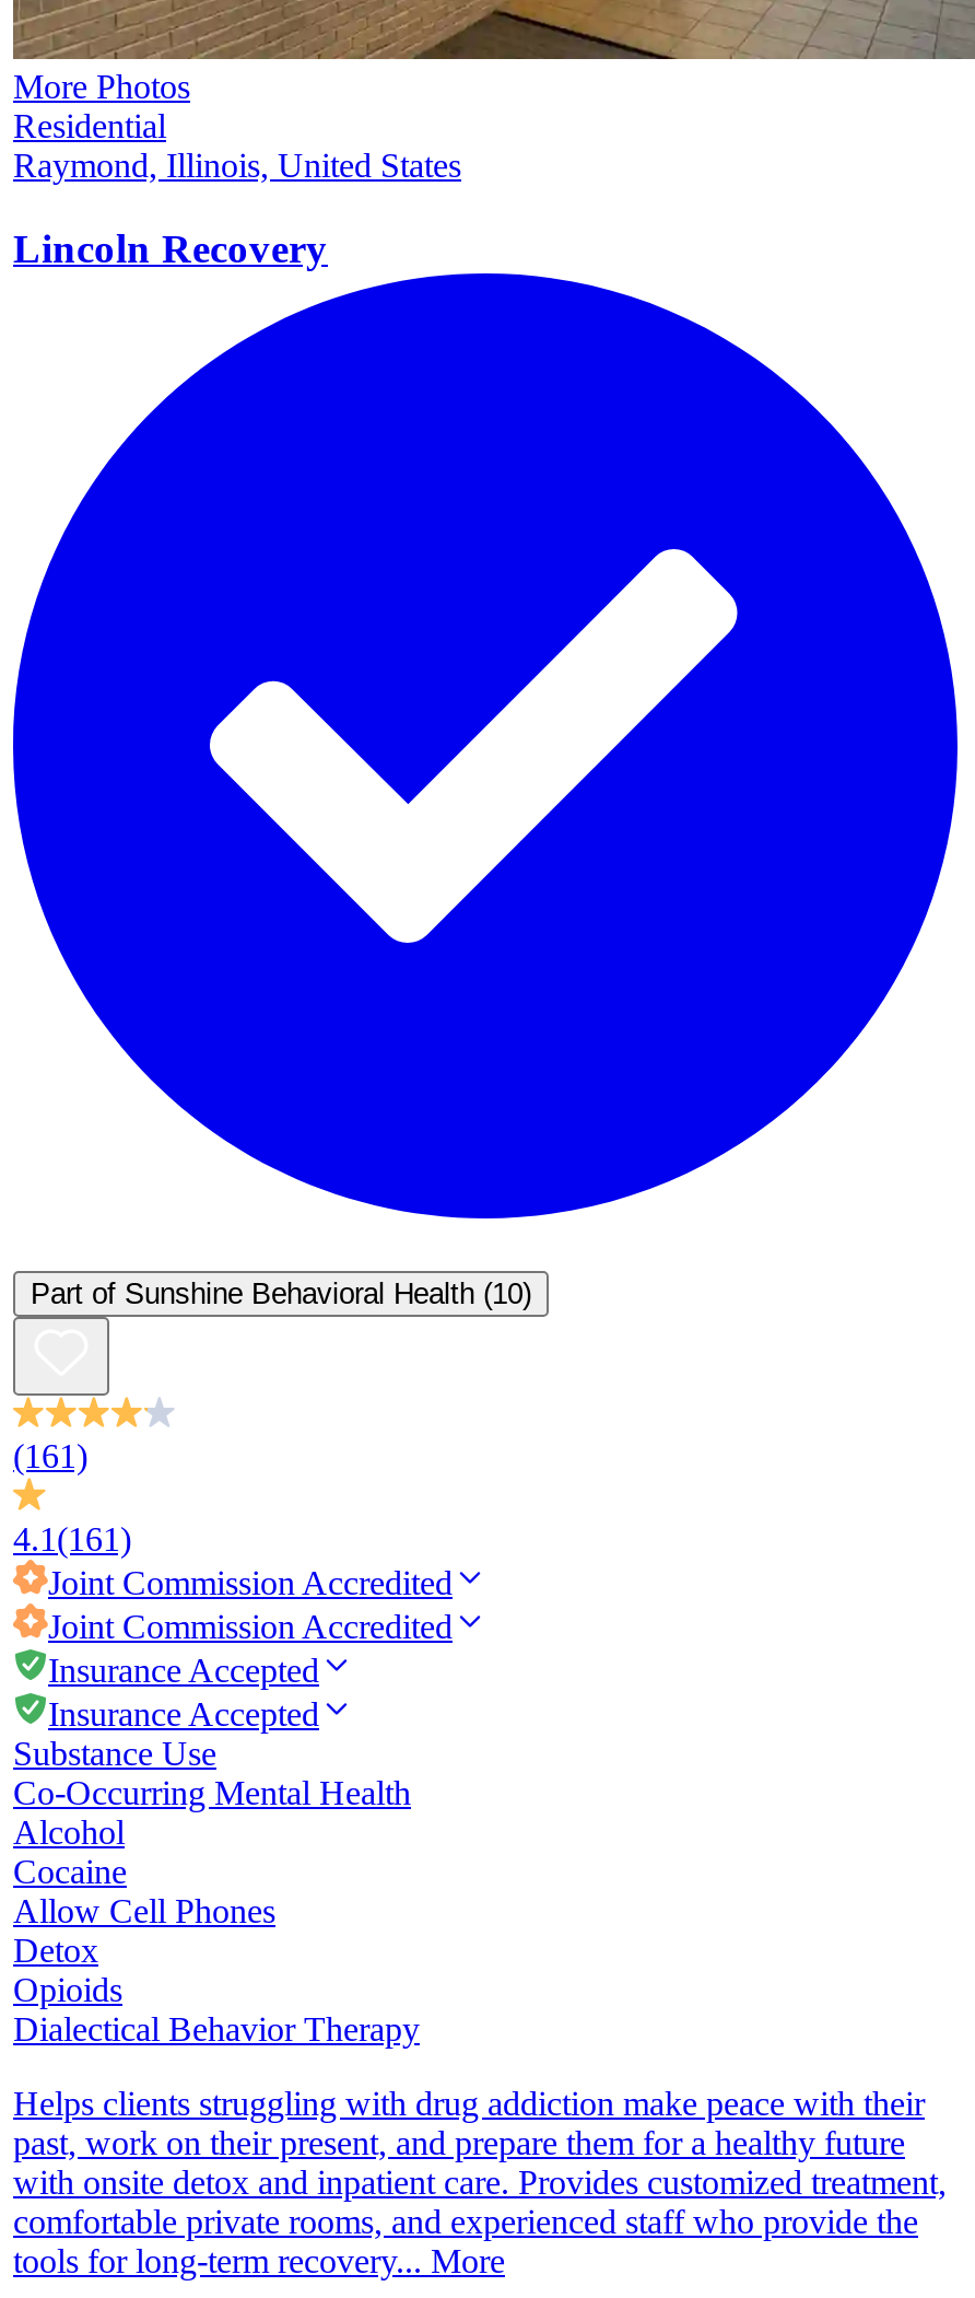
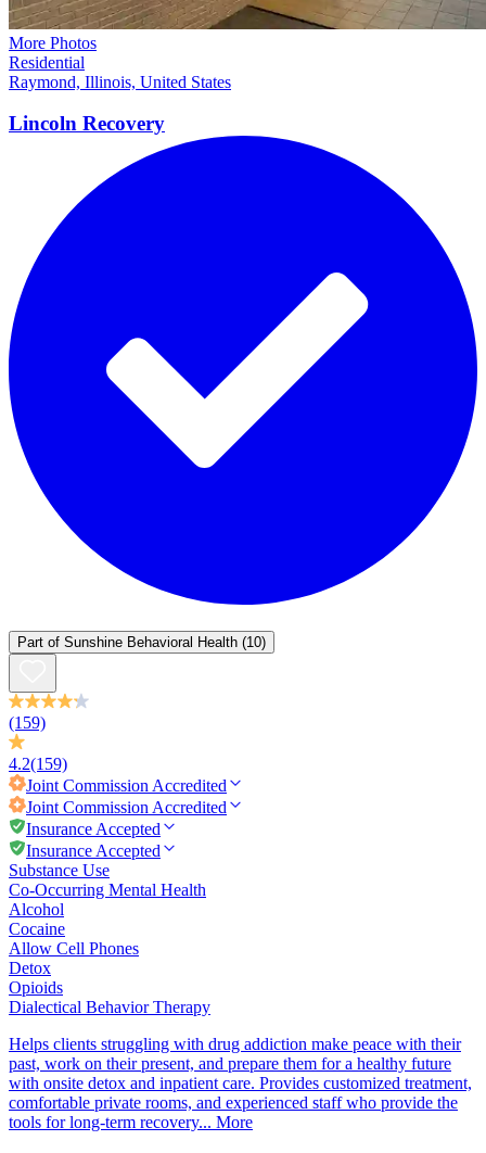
- (161)
+ (159)

- 4.1 (161)
+ 4.2 (159)
